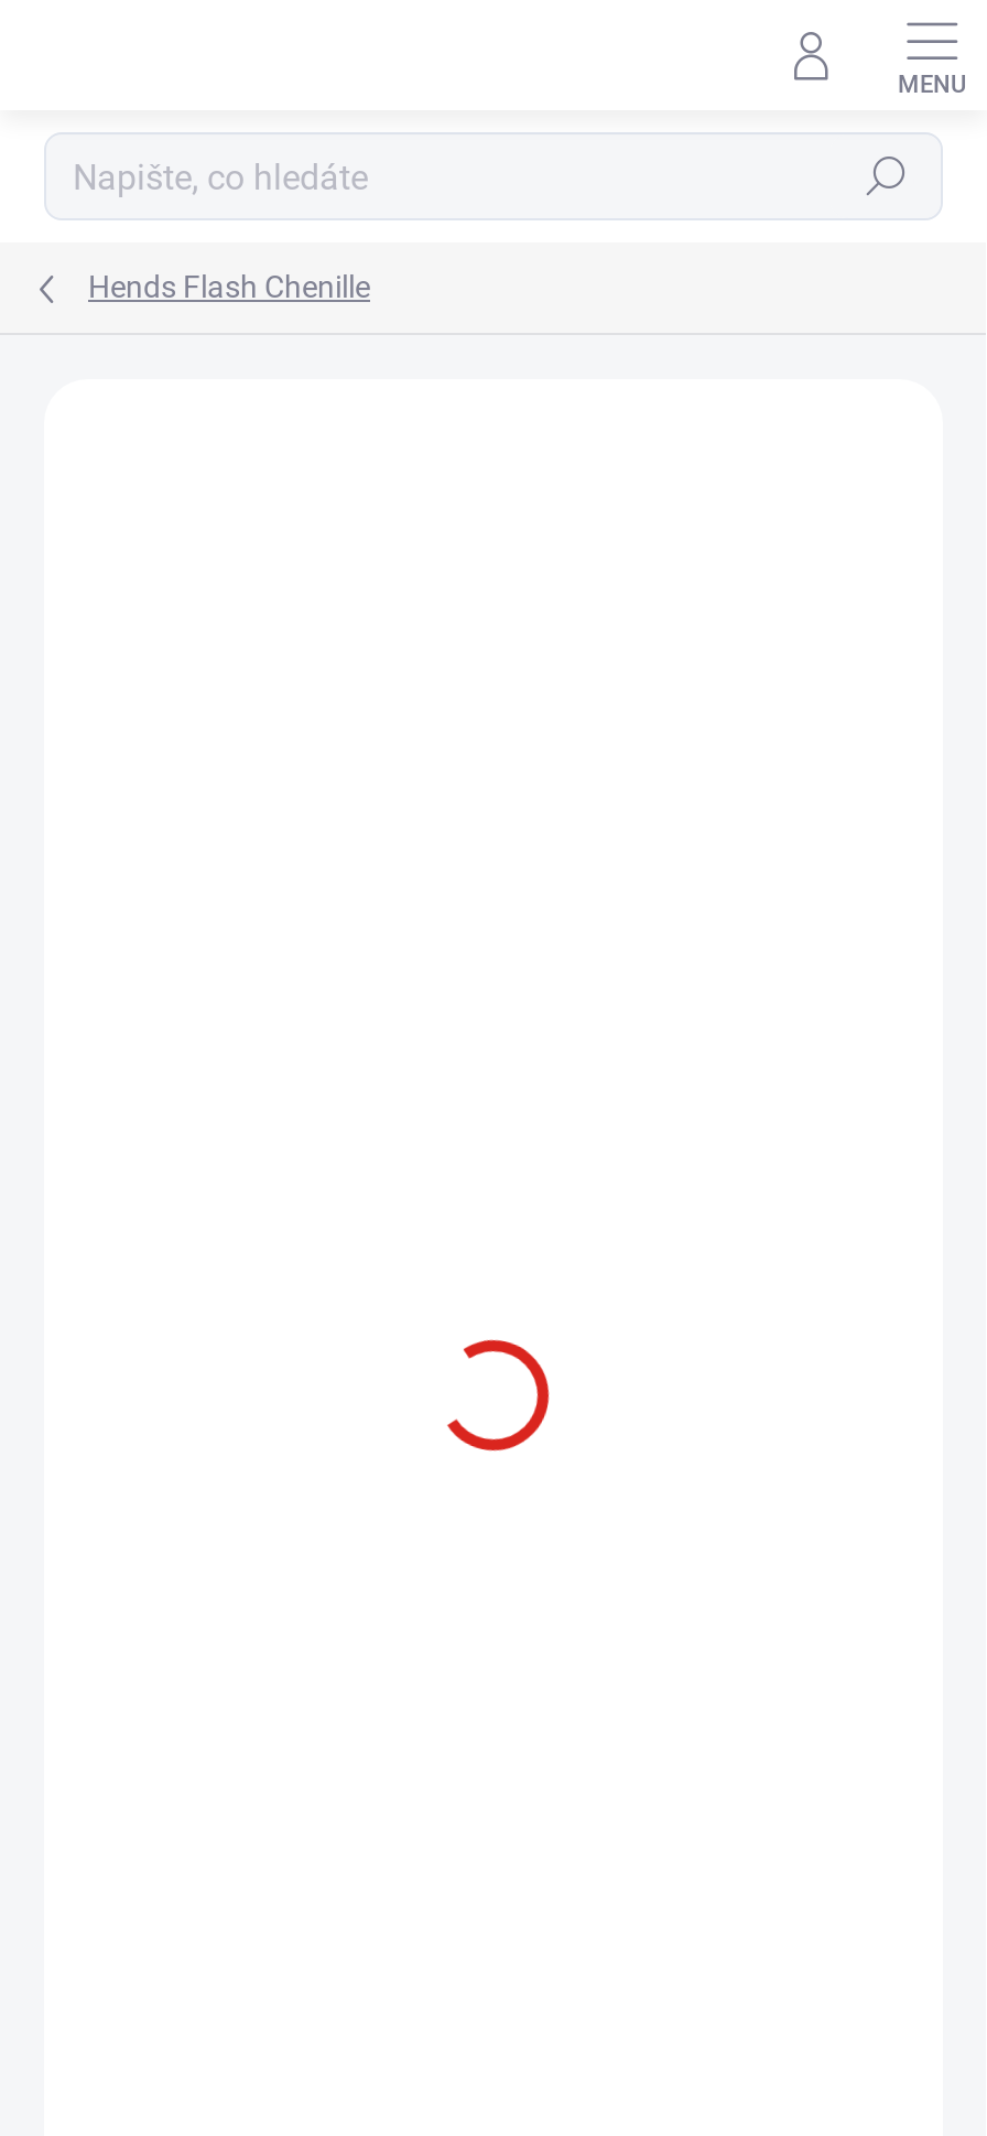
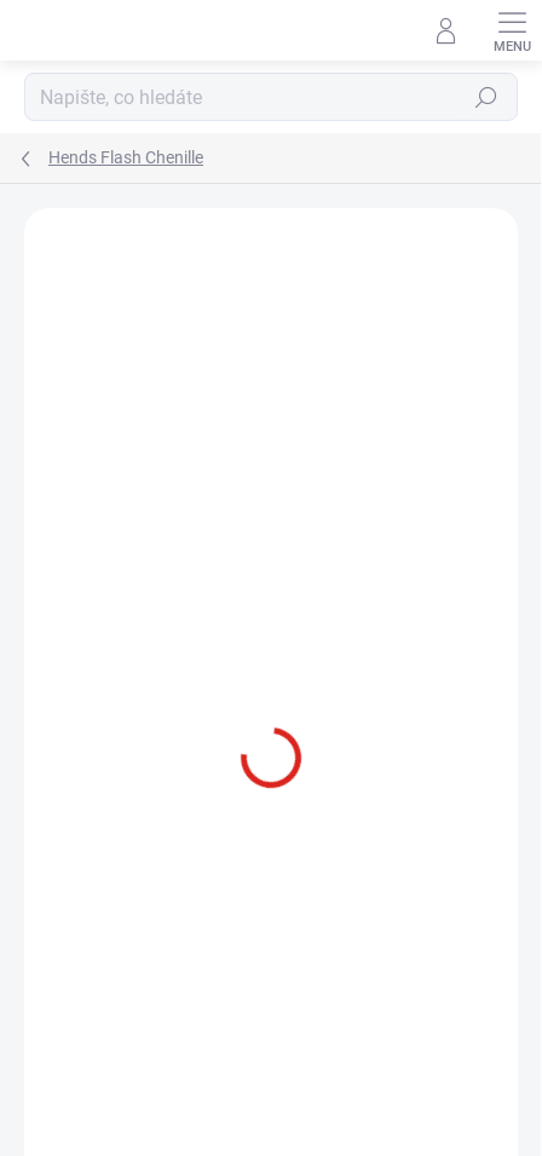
- [image]
+ [image]
